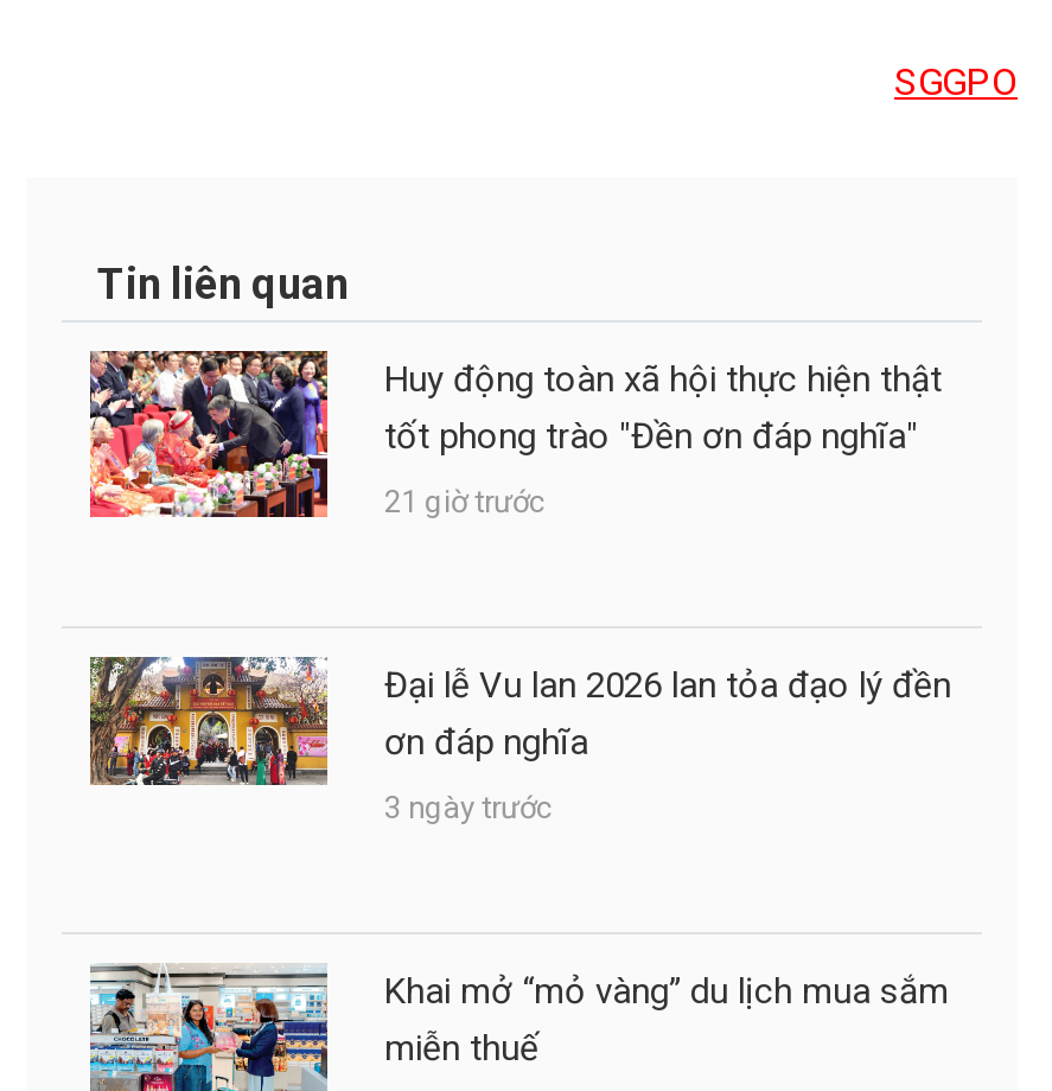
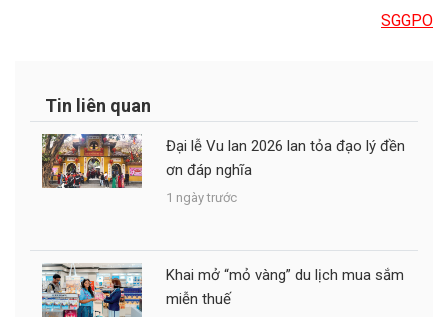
- [image]
- Huy động toàn xã hội thực hiện thật
- tốt phong trào "Đền ơn đáp nghĩa"
- 21 giờ trước

- 3 ngày trước
+ 1 ngày trước
